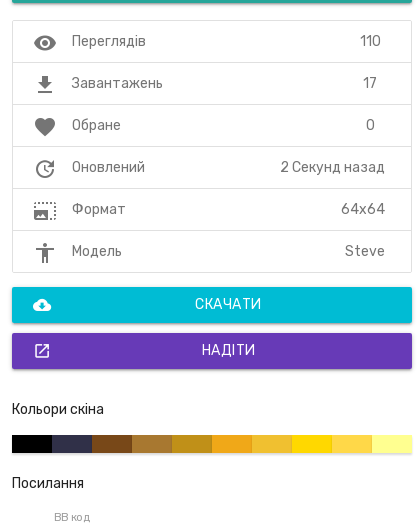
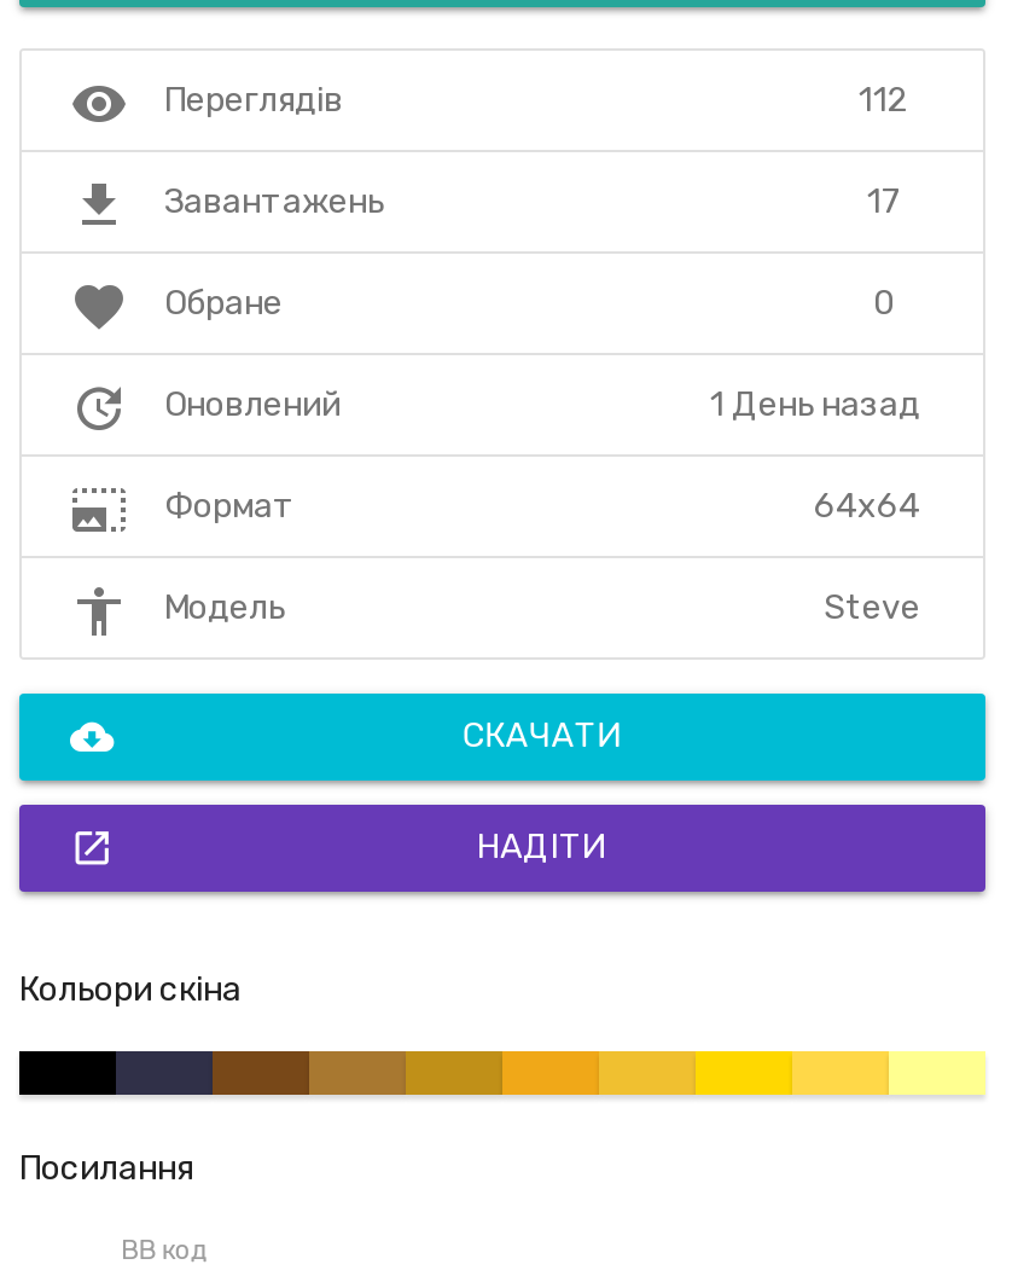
- 110
+ 112

- 2 Секунд назад
+ 1 День назад
